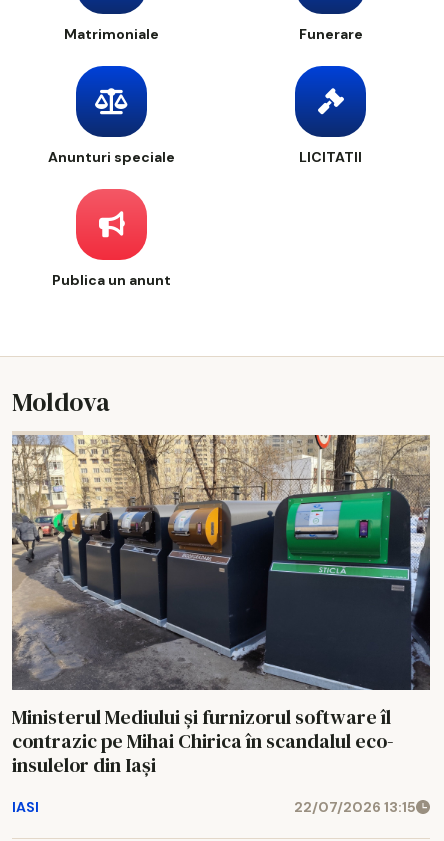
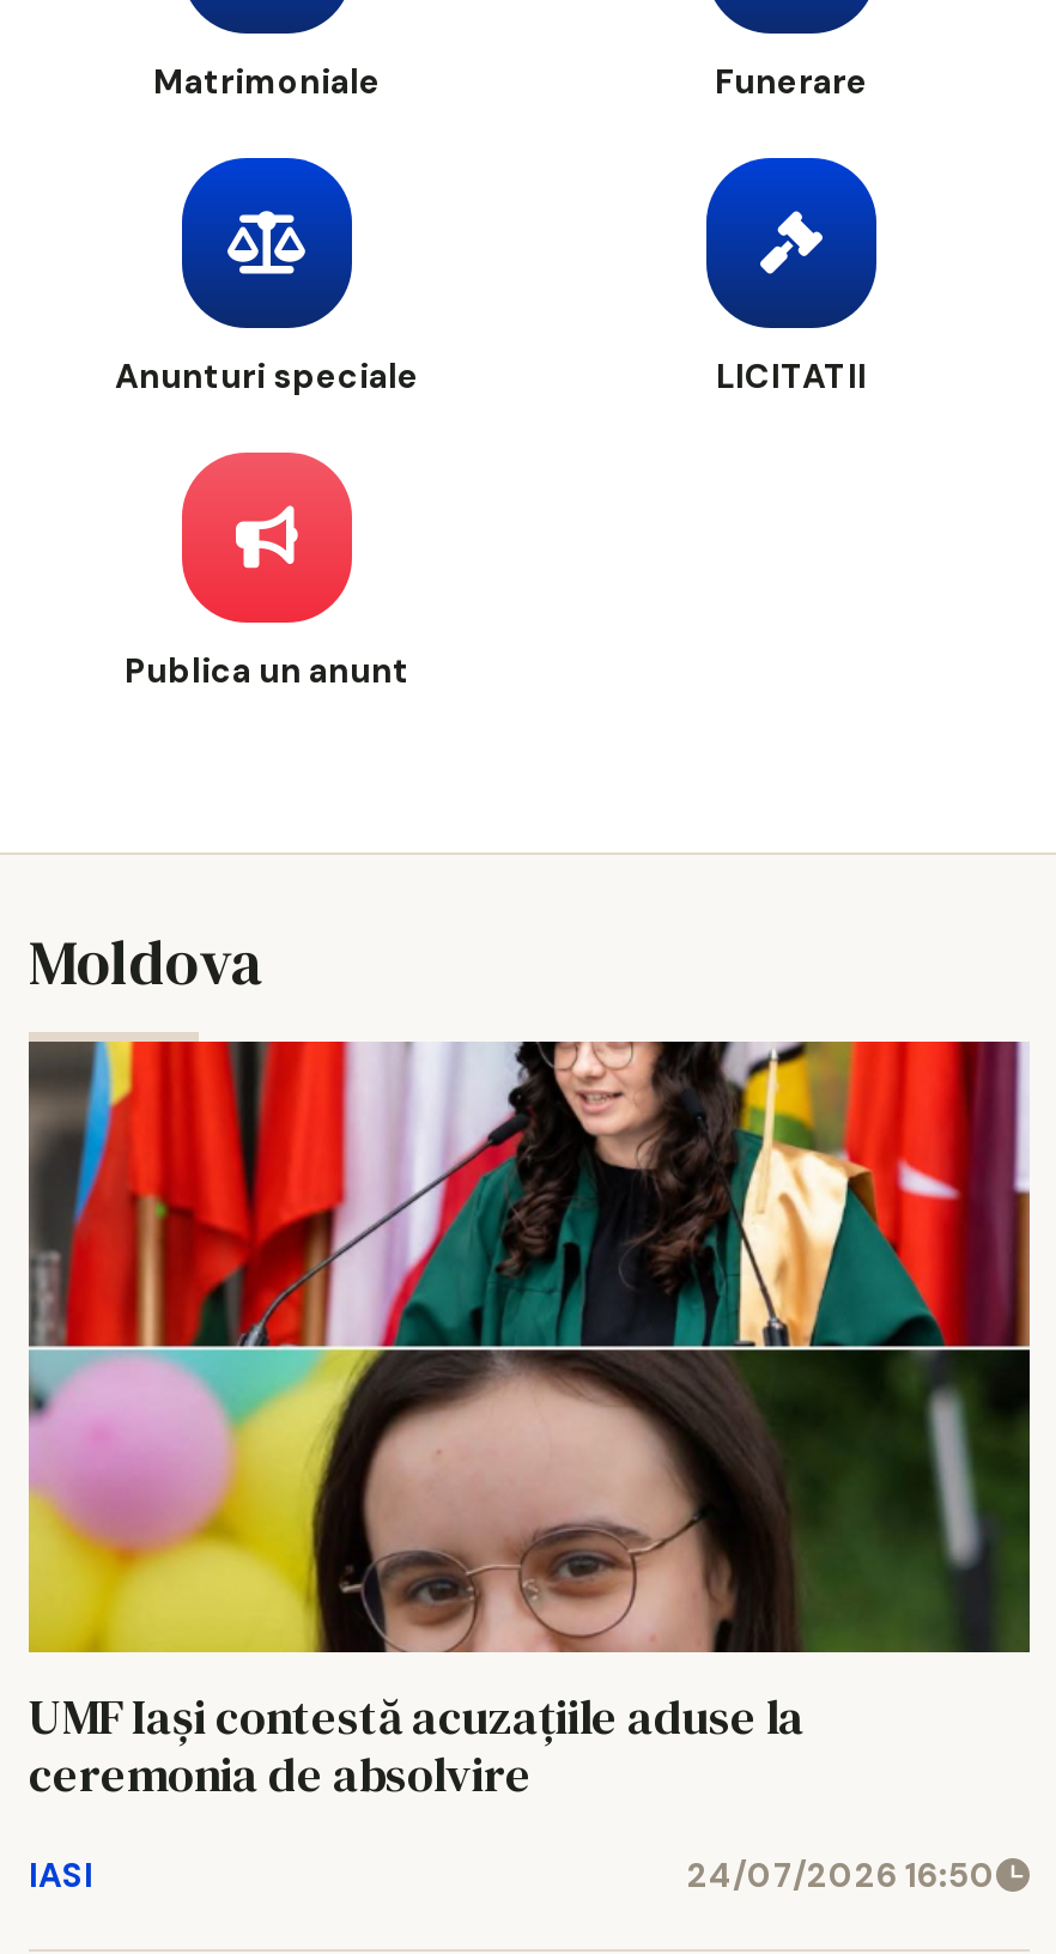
- [image]
- Ministerul Mediului şi furnizorul software îl
- contrazic pe Mihai Chirica în scandalul eco-
- insulelor din Iaşi
+ [image]
+ UMF Iași contestă acuzațiile aduse la
+ ceremonia de absolvire

- 22/07/2026 13:15
+ 24/07/2026 16:50
